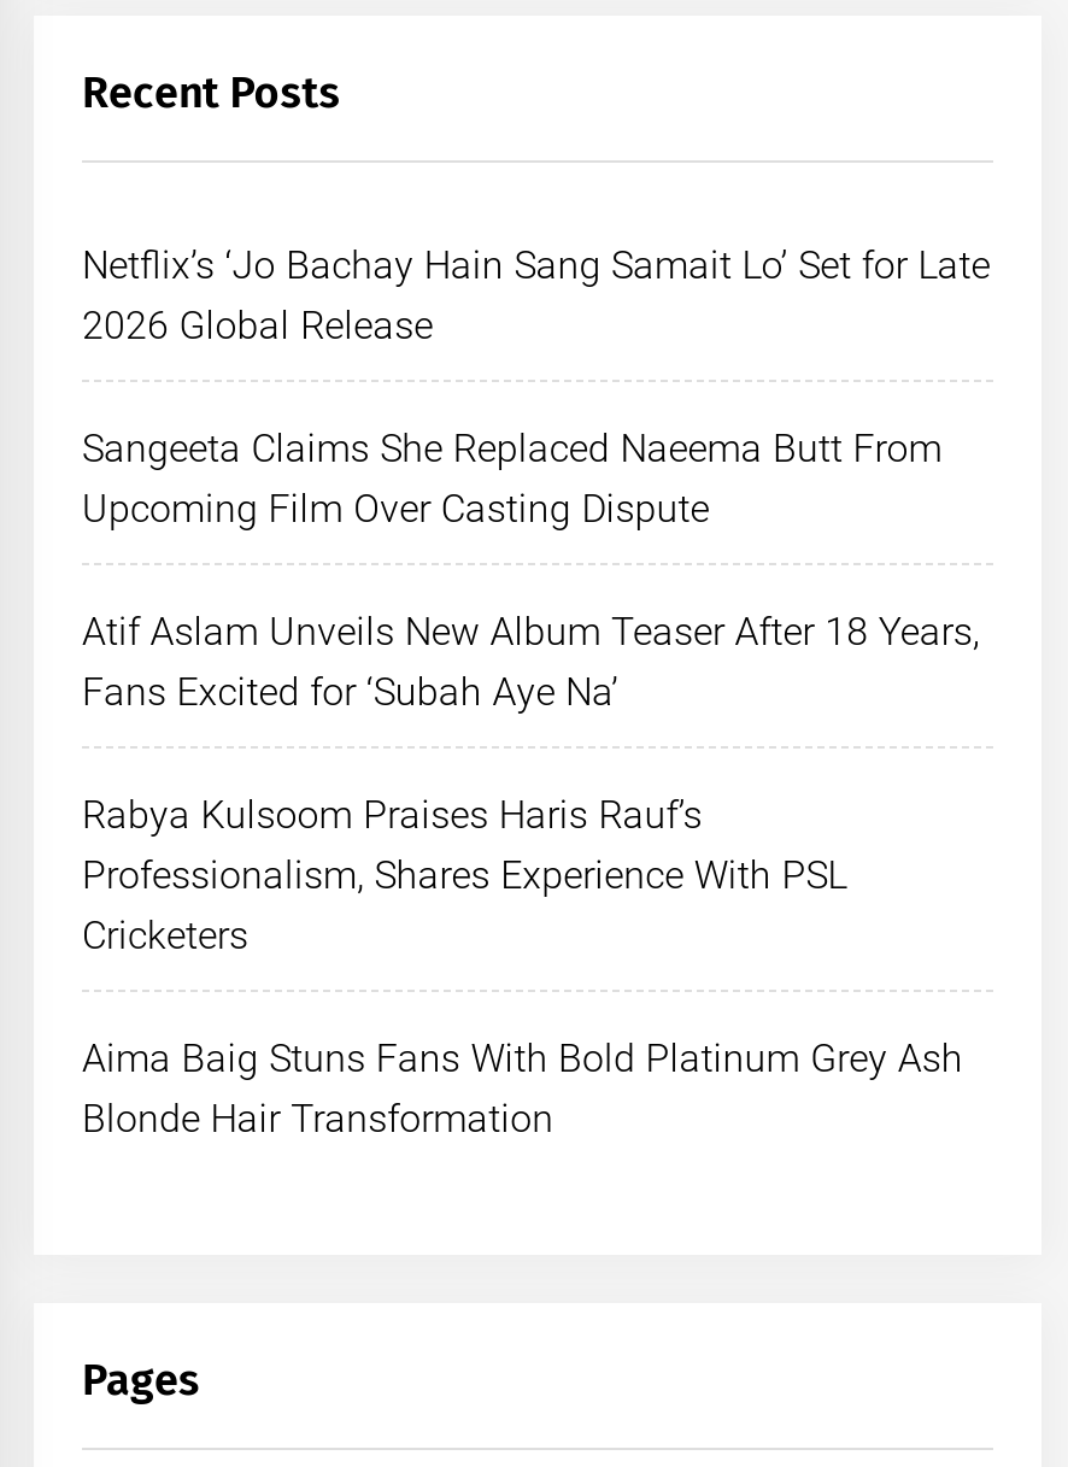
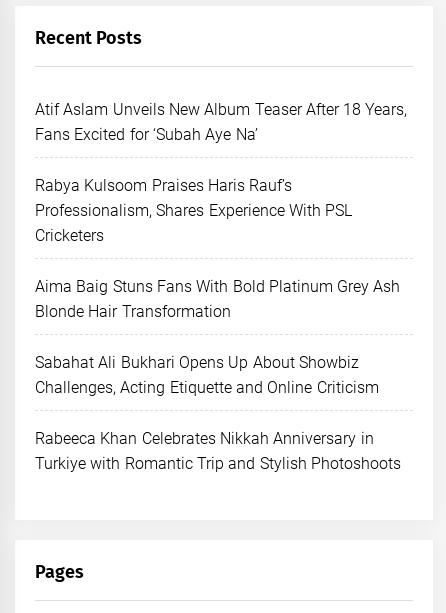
- Netflix’s ‘Jo Bachay Hain Sang Samait Lo’ Set for Late
- 2026 Global Release
- Sangeeta Claims She Replaced Naeema Butt From
- Upcoming Film Over Casting Dispute

moved up: Atif Aslam Unveils New Album Teaser After 18 Years, | Fans Excited for ‘Subah Aye Na’ | Rabya Kulsoom Praises Haris Rauf’s | Professionalism, Shares Experience With PSL | Cricketers | Aima Baig Stuns Fans With Bold Platinum Grey Ash | Blonde Hair Transformation

+ Sabahat Ali Bukhari Opens Up About Showbiz
+ Challenges, Acting Etiquette and Online Criticism
+ Rabeeca Khan Celebrates Nikkah Anniversary in
+ Turkiye with Romantic Trip and Stylish Photoshoots
